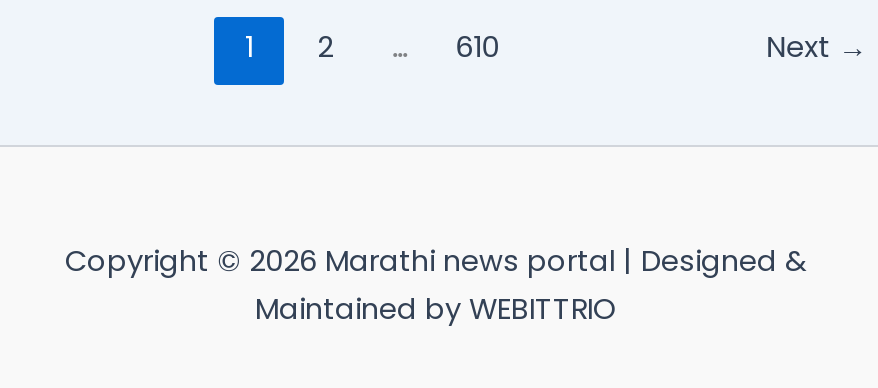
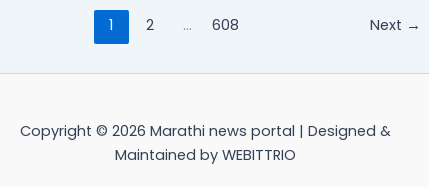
- 610
+ 608
